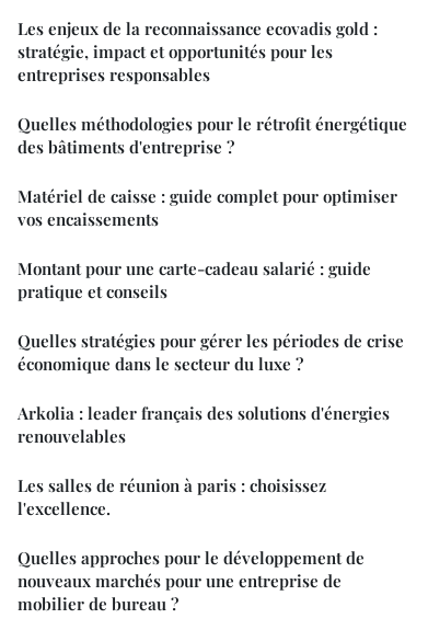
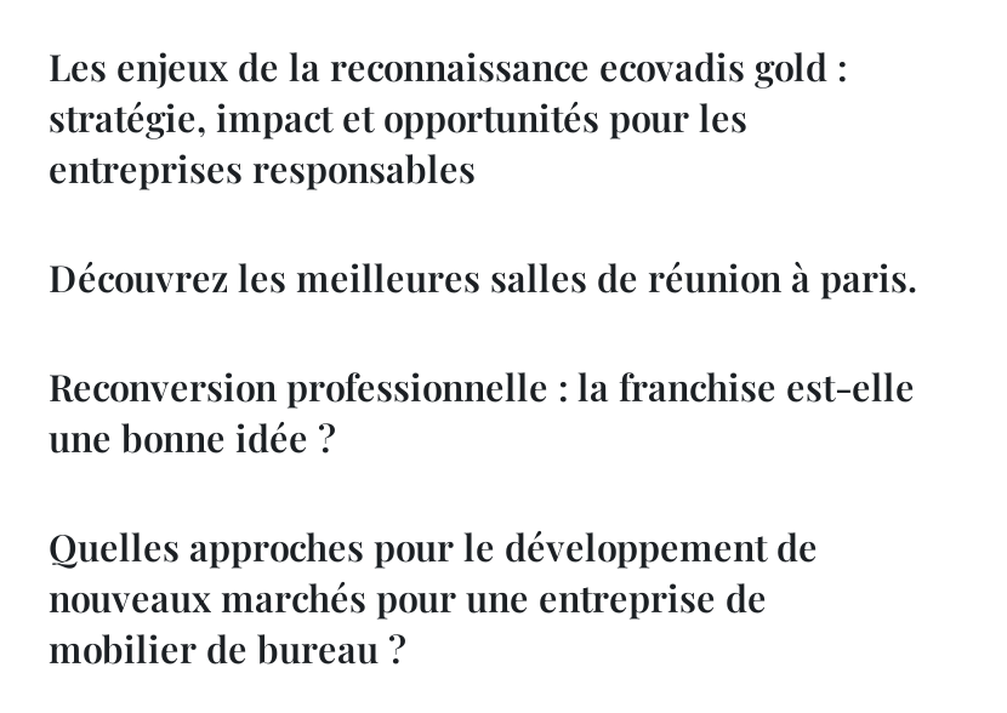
- Quelles méthodologies pour le rétrofit énergétique
- des bâtiments d'entreprise ?
- Matériel de caisse : guide complet pour optimiser
- vos encaissements
- Montant pour une carte-cadeau salarié : guide
- pratique et conseils
- Quelles stratégies pour gérer les périodes de crise
- économique dans le secteur du luxe ?
- Arkolia : leader français des solutions d'énergies
- renouvelables
- Les salles de réunion à paris : choisissez
- l'excellence.
+ Découvrez les meilleures salles de réunion à paris.
+ Reconversion professionnelle : la franchise est-elle
+ une bonne idée ?
